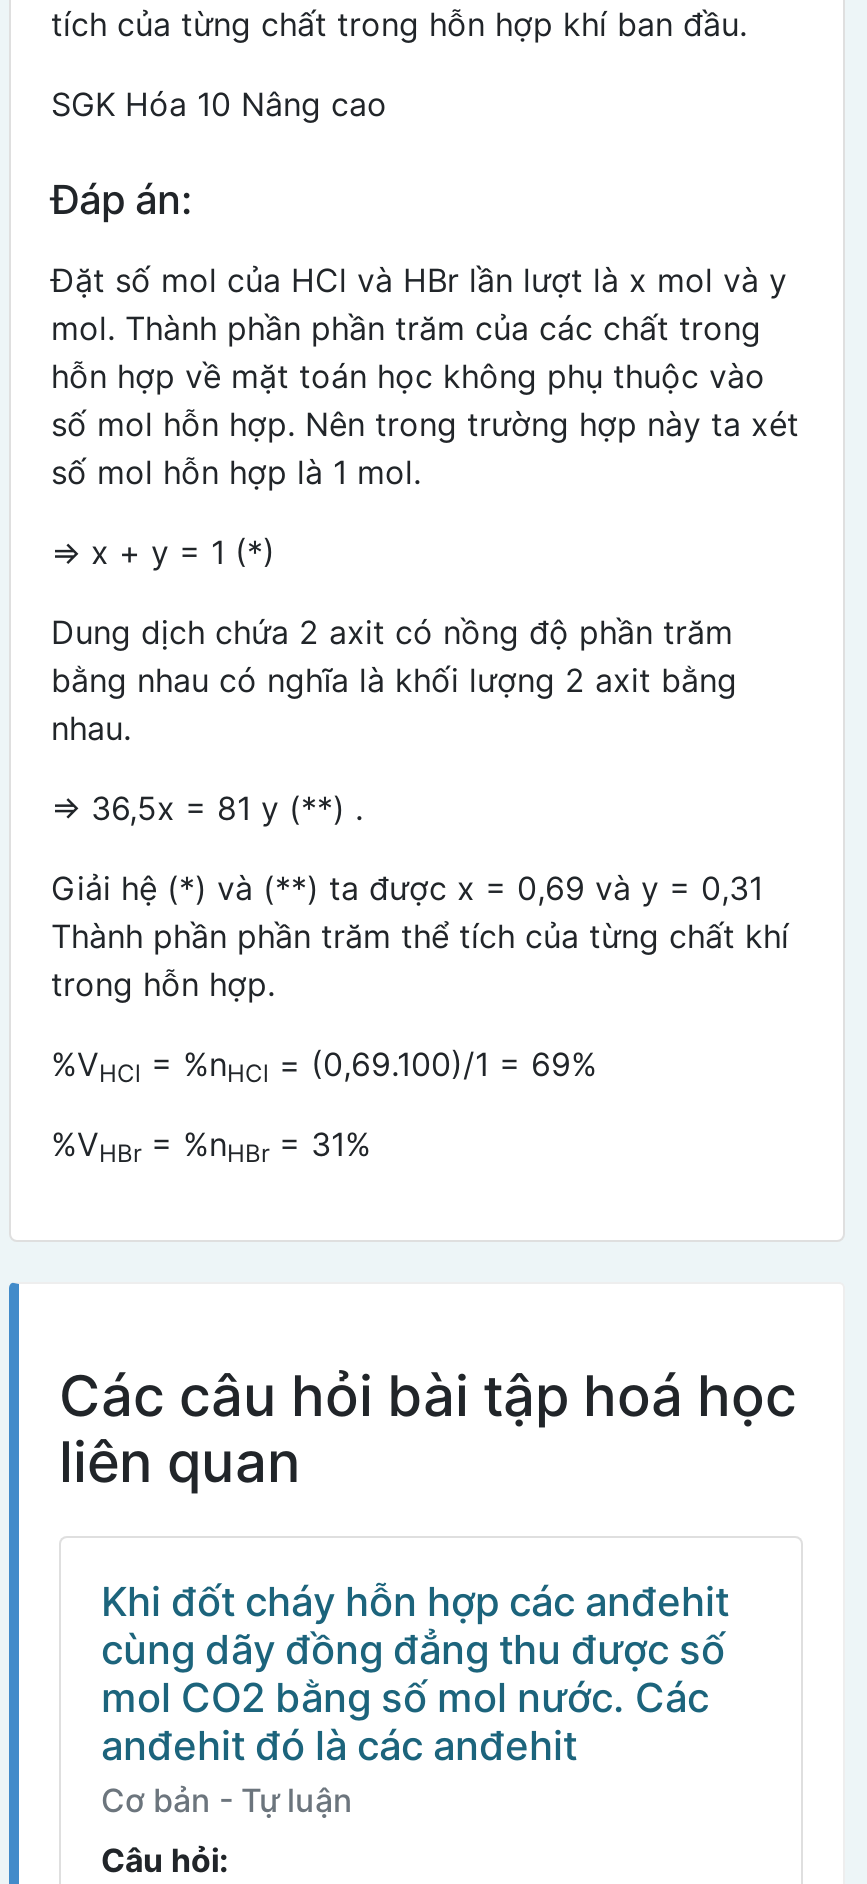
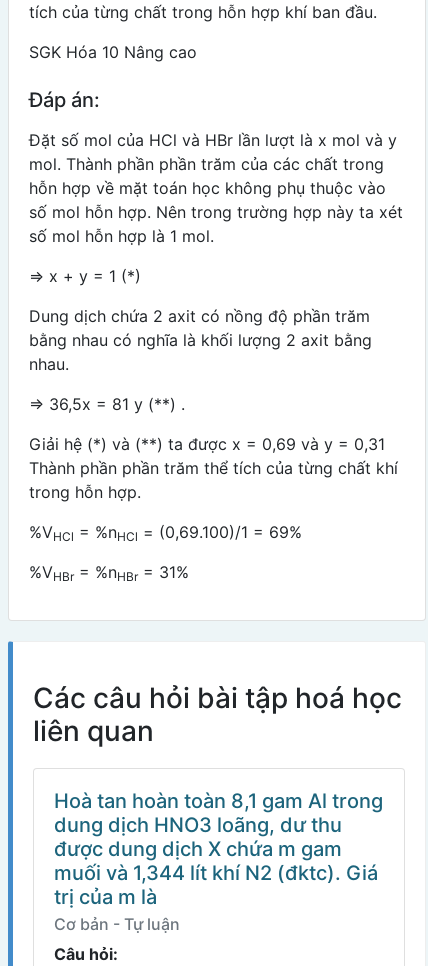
- Khi đốt cháy hỗn hợp các anđehit
- cùng dãy đồng đẳng thu được số
- mol CO2 bằng số mol nước. Các
- anđehit đó là các anđehit
+ Hoà tan hoàn toàn 8,1 gam Al trong
+ dung dịch HNO3 loãng, dư thu
+ được dung dịch X chứa m gam
+ muối và 1,344 lít khí N2 (đktc). Giá
+ trị của m là
